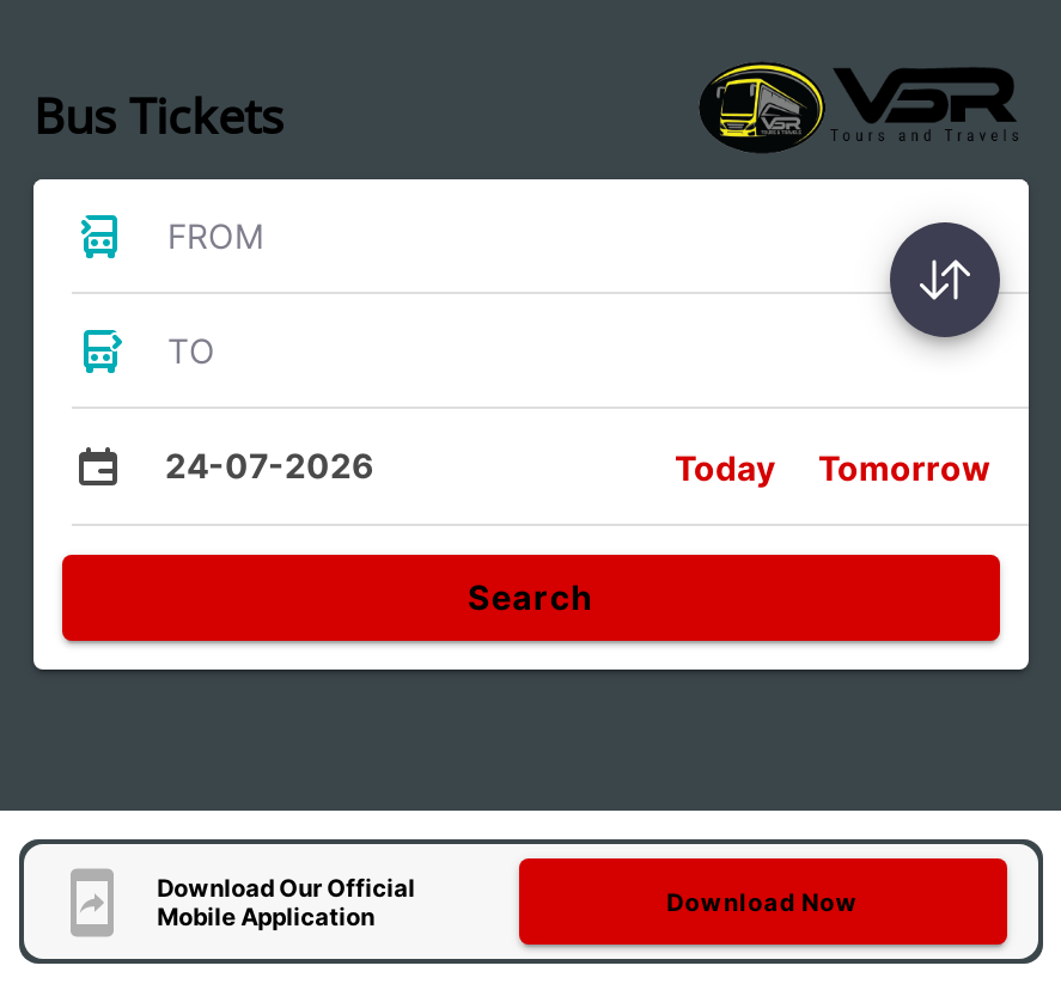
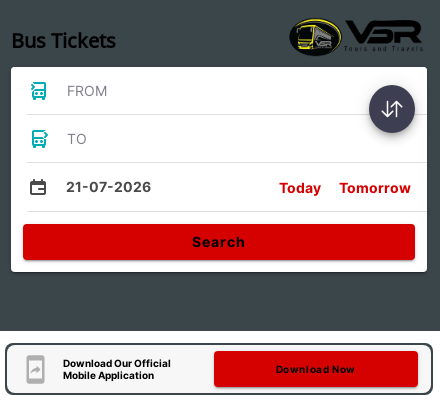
- 24-07-2026
+ 21-07-2026
